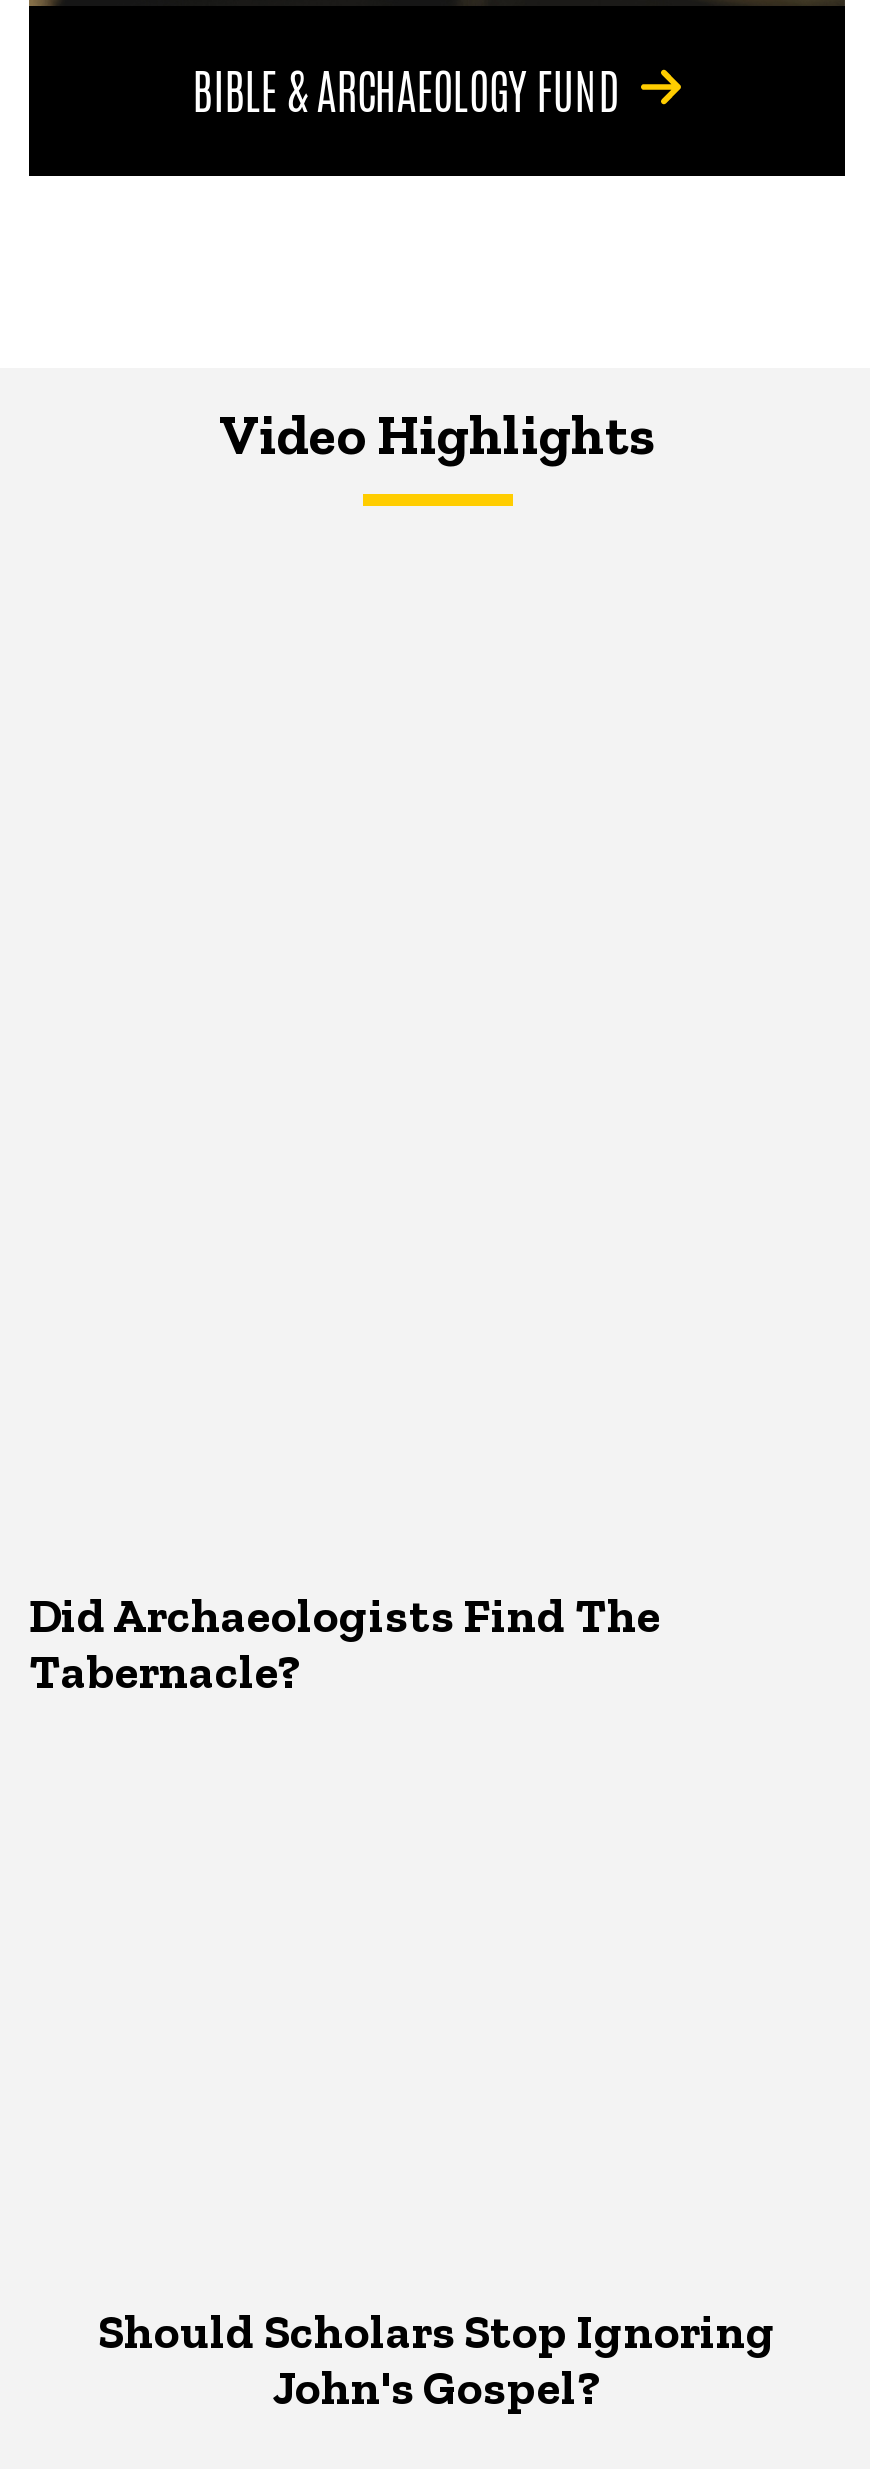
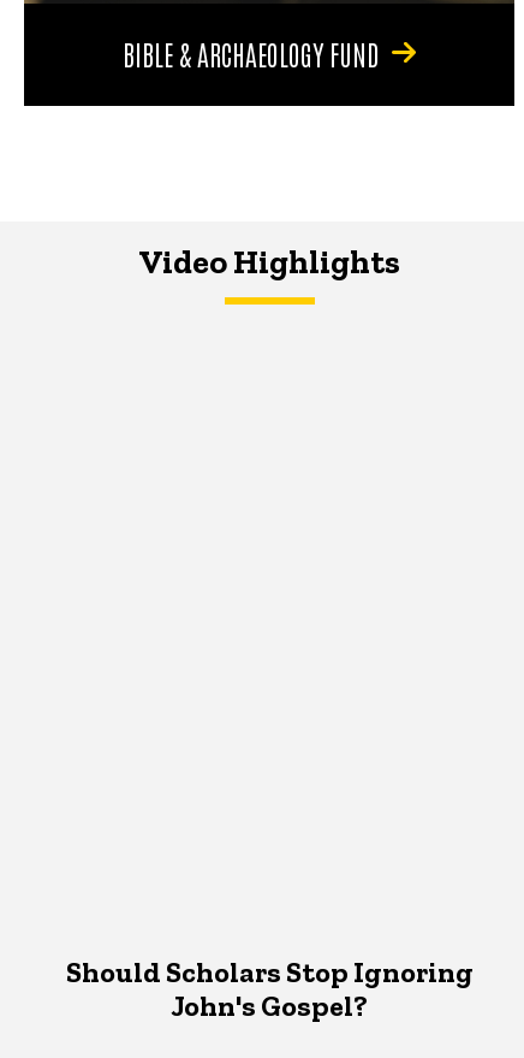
- Did Archaeologists Find The
- Tabernacle?
